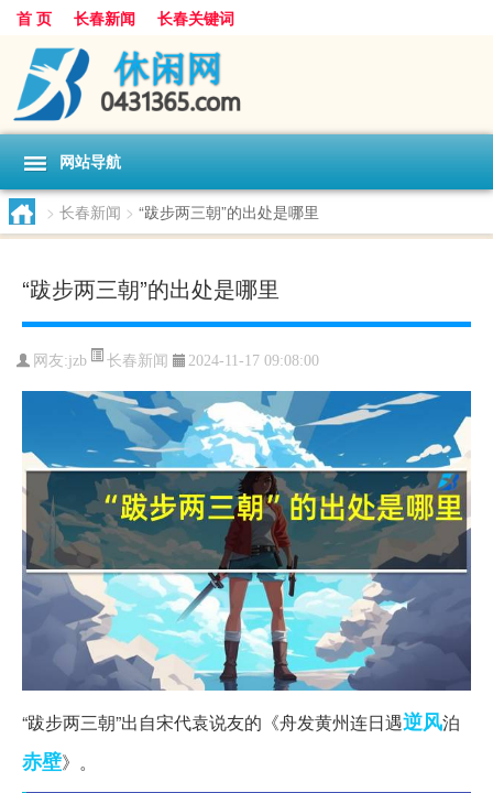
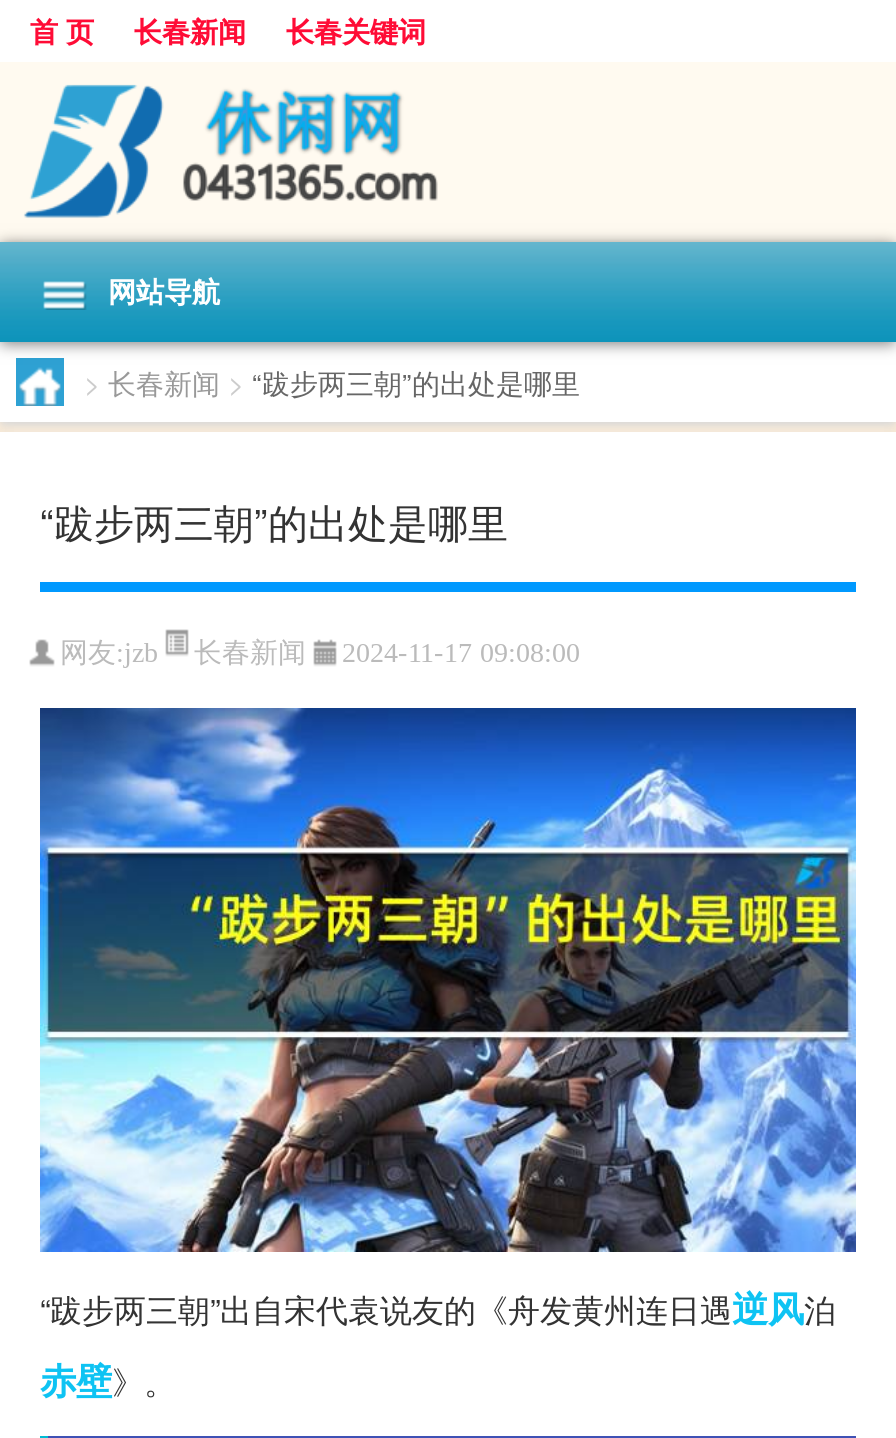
- [image]
+ [image]
